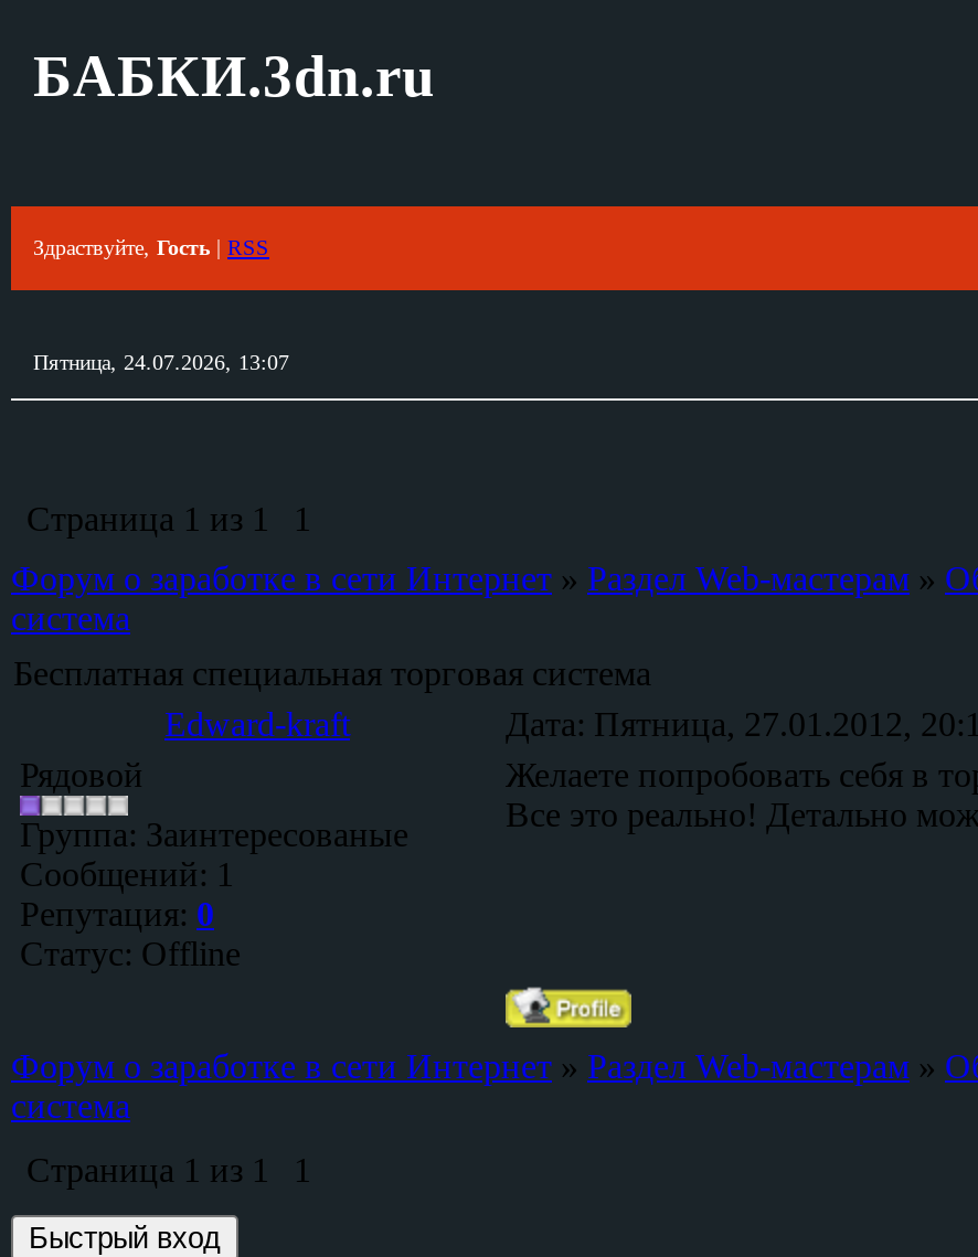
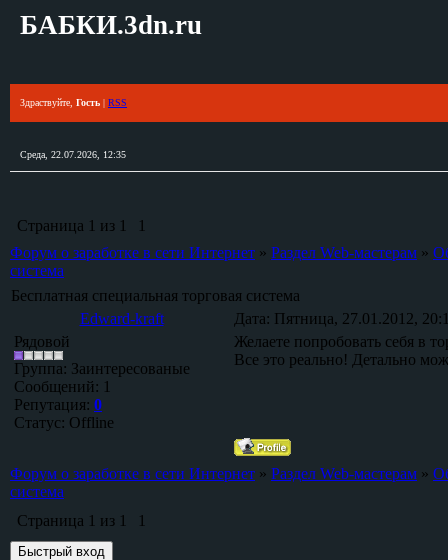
- Пятница, 24.07.2026, 13:07
+ Среда, 22.07.2026, 12:35
